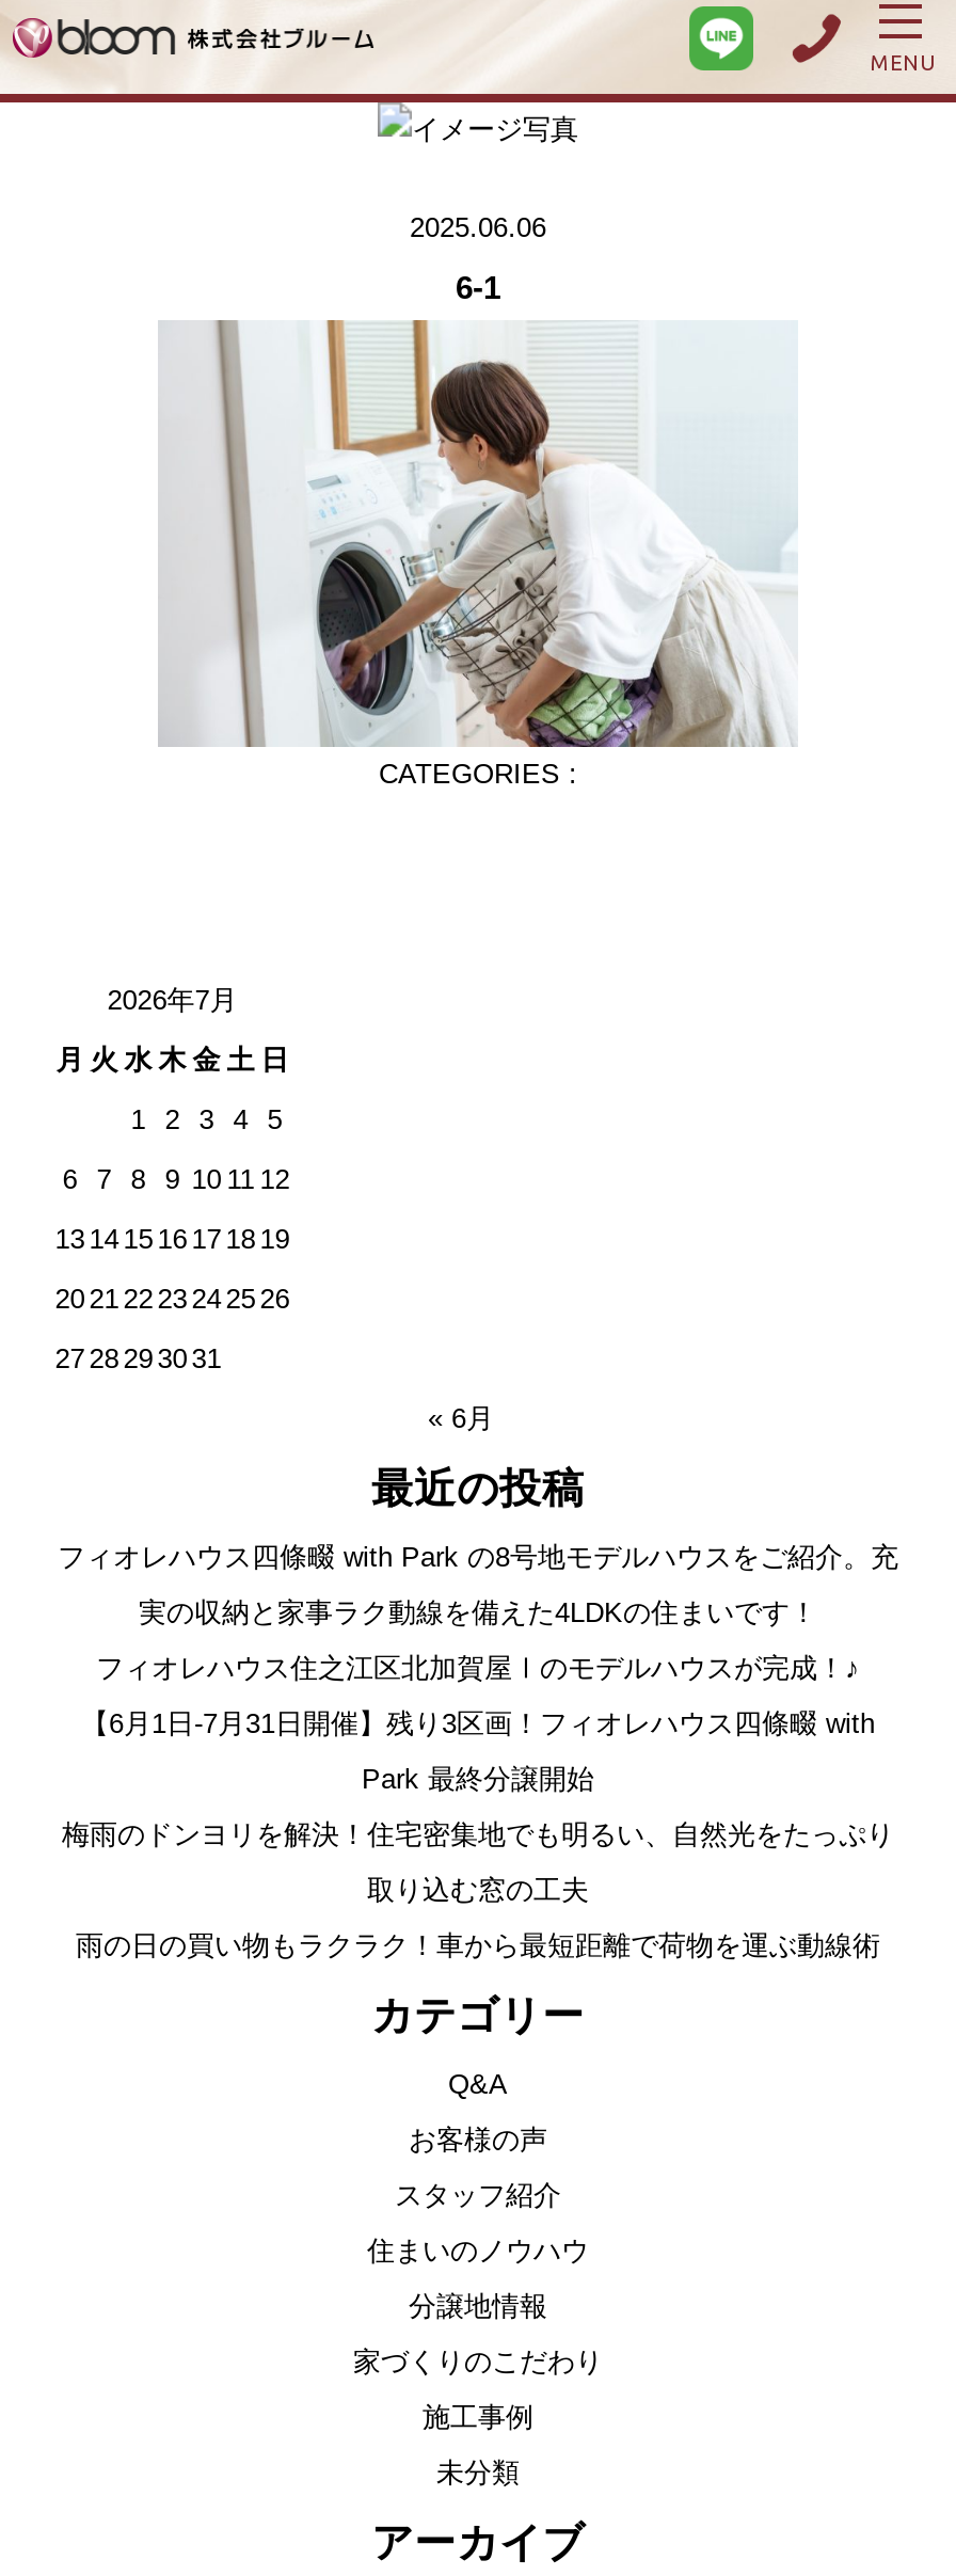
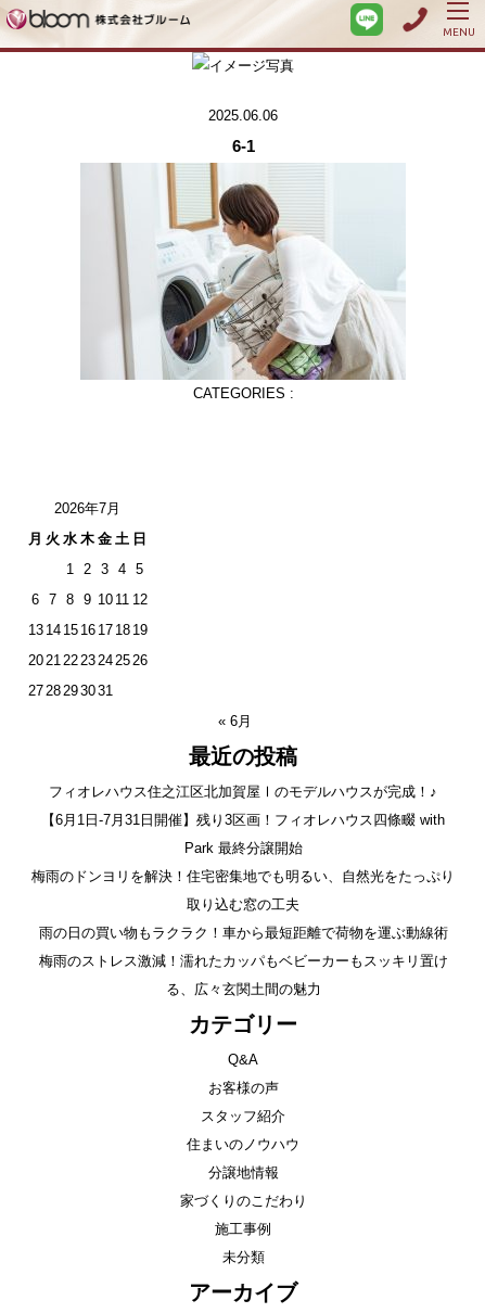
- フィオレハウス四條畷 with Park の8号地モデルハウスをご紹介。充
- 実の収納と家事ラク動線を備えた4LDKの住まいです！

moved up: 【6月1日-7月31日開催】残り3区画！フィオレハウス四條畷 with | Park 最終分譲開始 | 梅雨のドンヨリを解決！住宅密集地でも明るい、自然光をたっぷり | 取り込む窓の工夫 | 雨の日の買い物もラクラク！車から最短距離で荷物を運ぶ動線術

+ 梅雨のストレス激減！濡れたカッパもベビーカーもスッキリ置け
+ る、広々玄関土間の魅力
